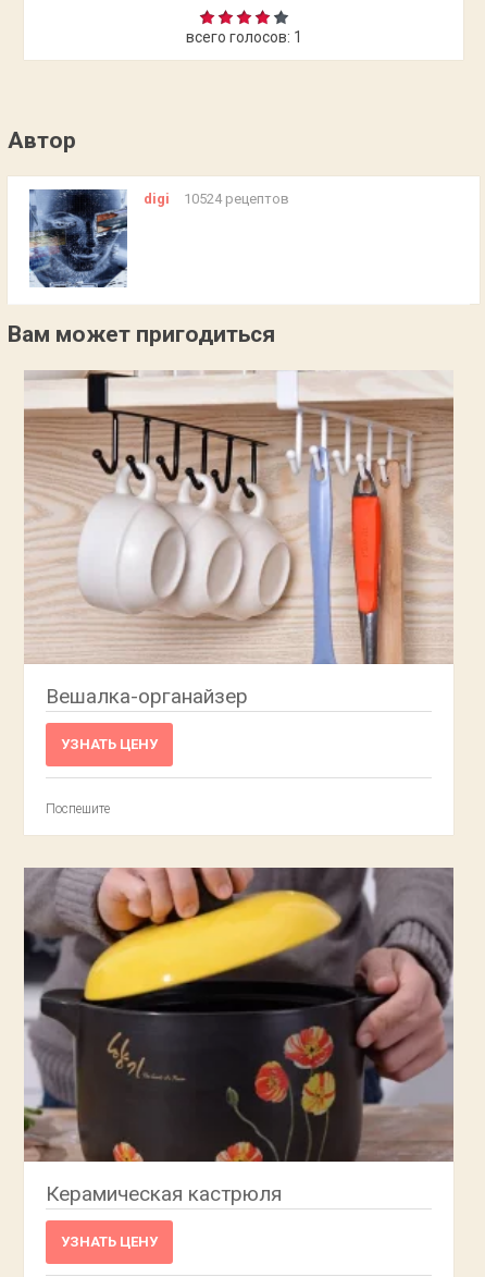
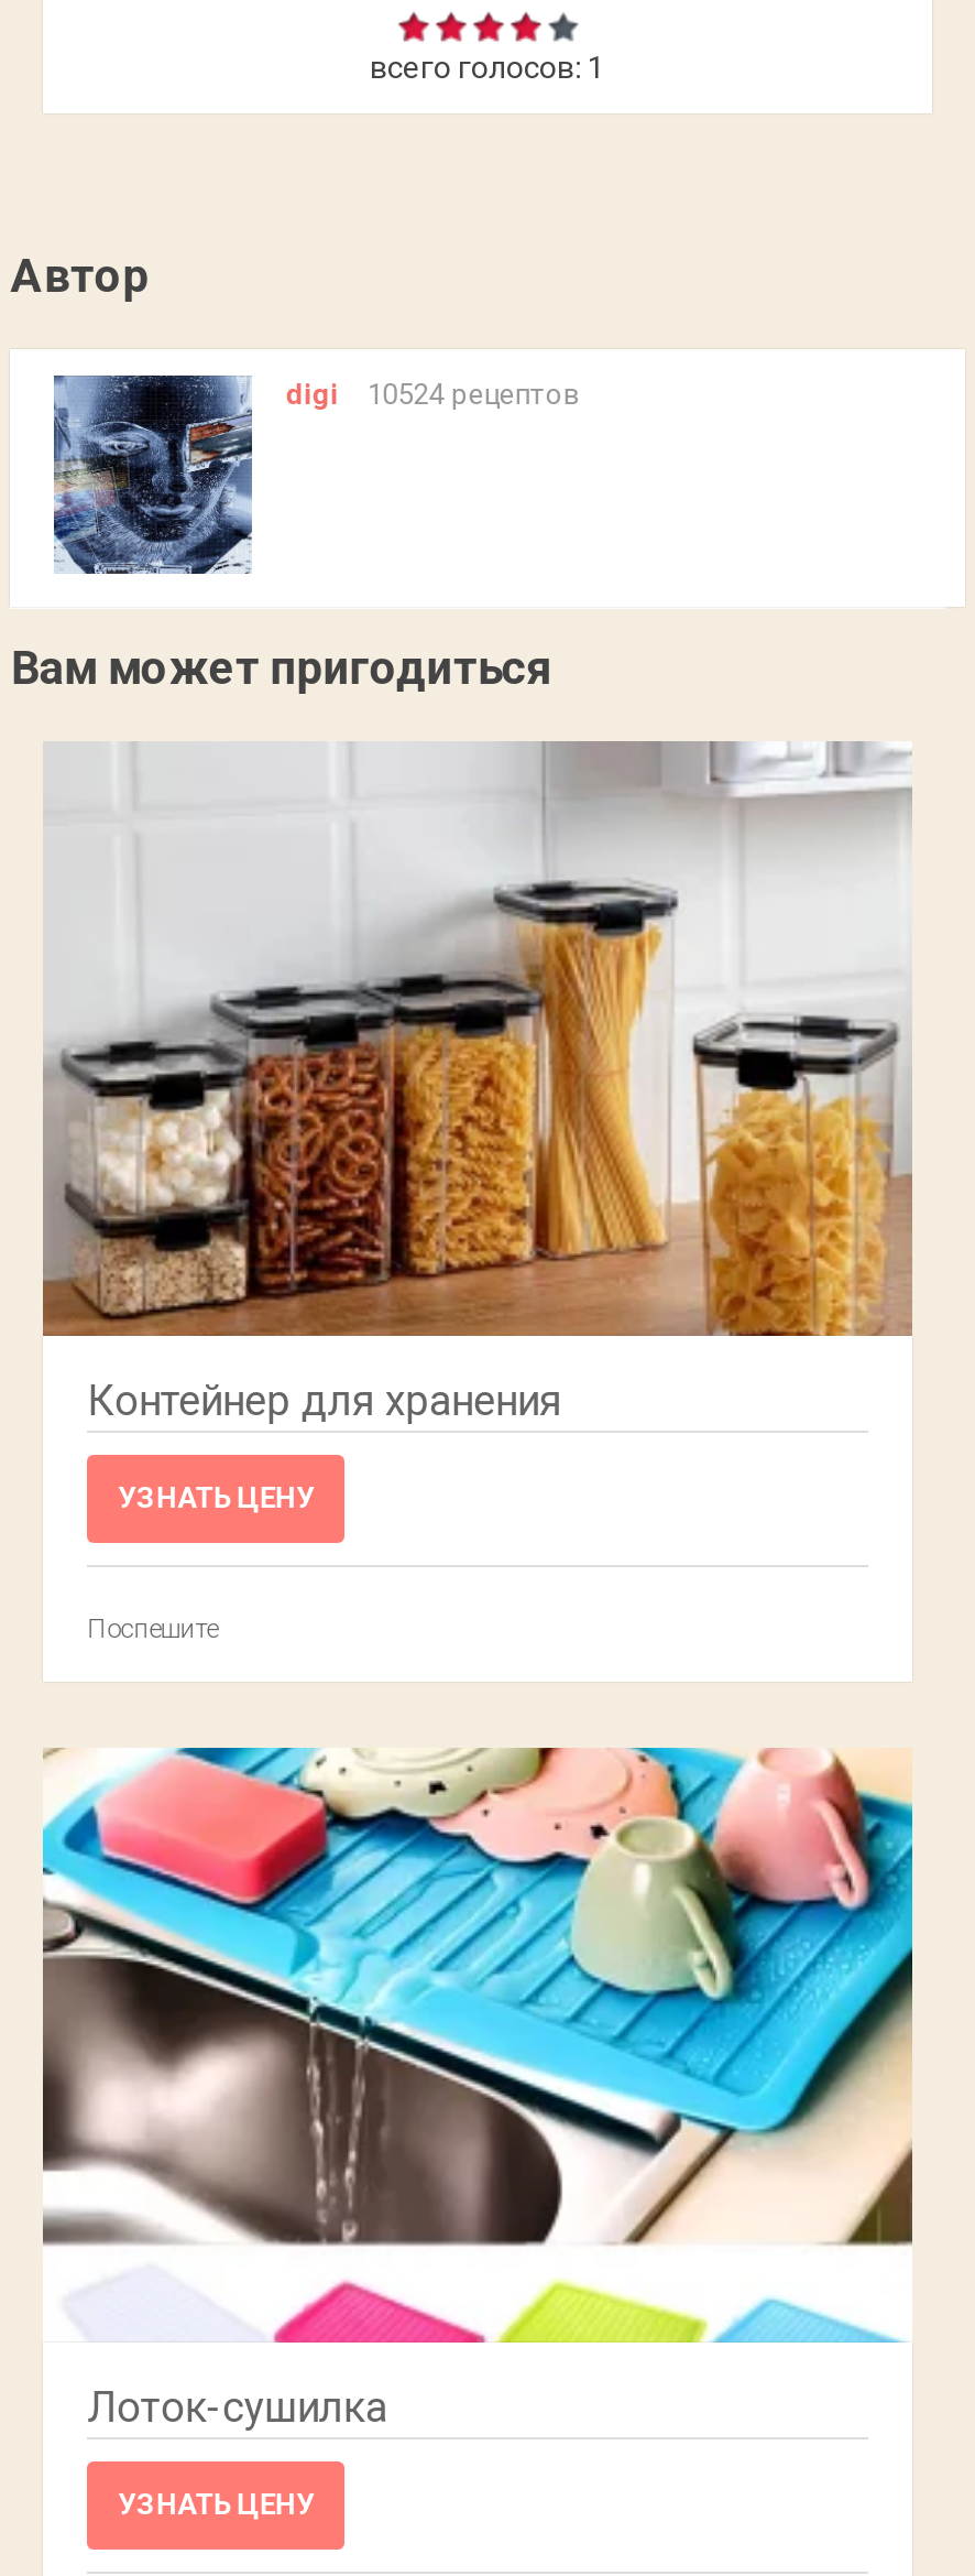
- [image]
- Вешалка-органайзер
+ [image]
+ Контейнер для хранения

- [image]
- Керамическая кастрюля
+ [image]
+ Лоток-сушилка
